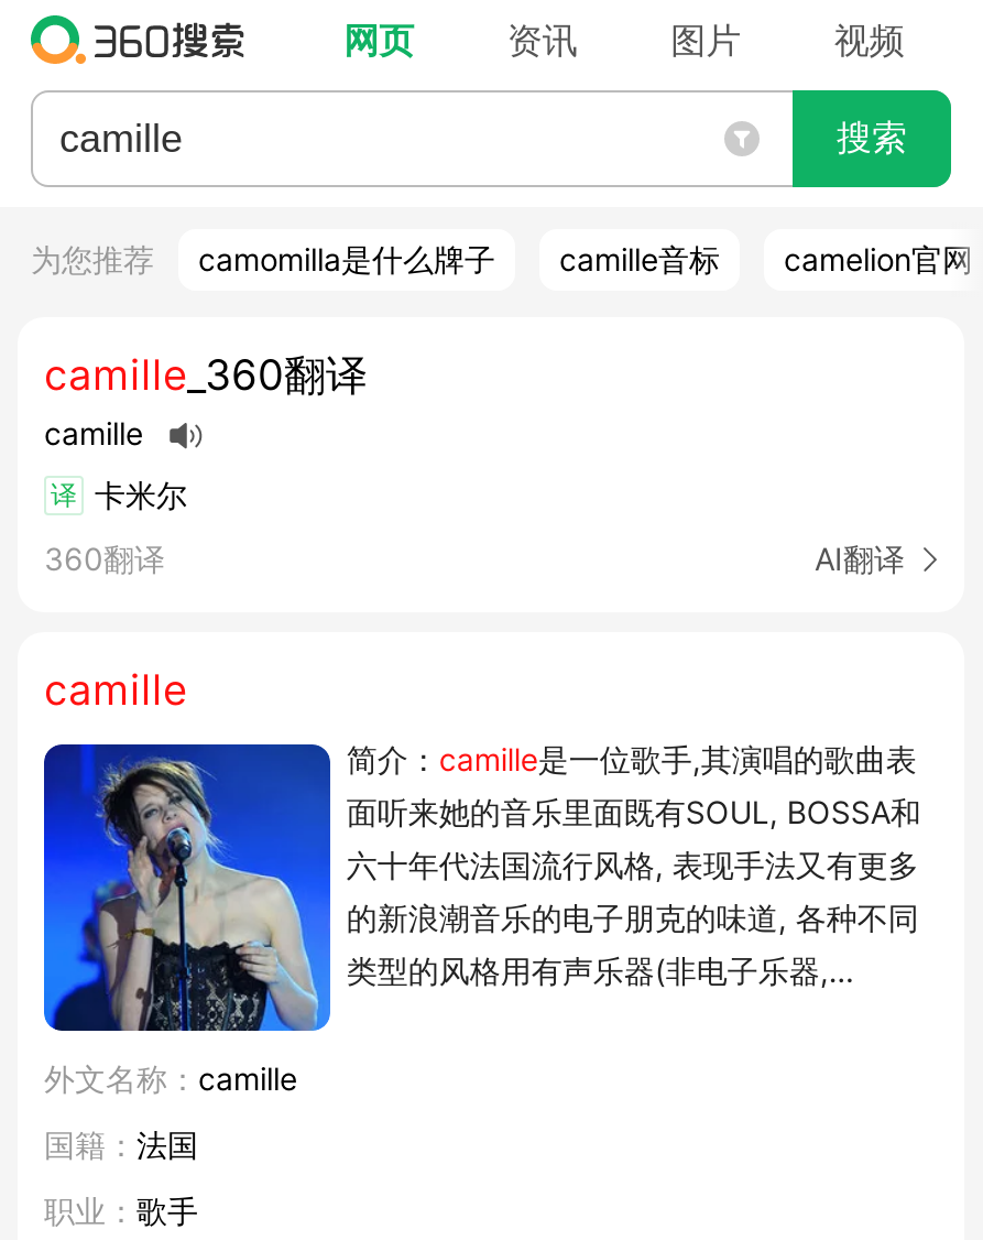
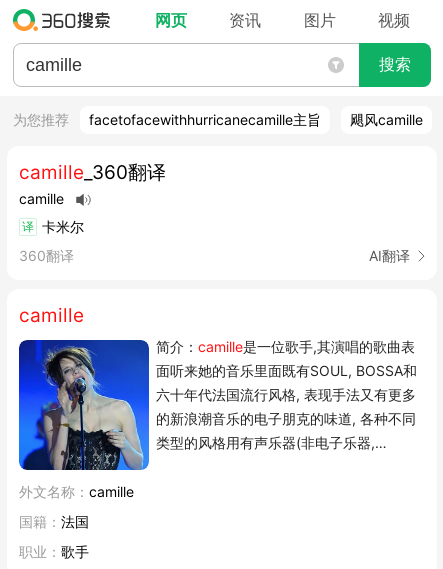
- camomilla是什么牌子
- camille音标
- camelion官网
+ facetofacewithhurricanecamille主旨
+ 飓风camille
